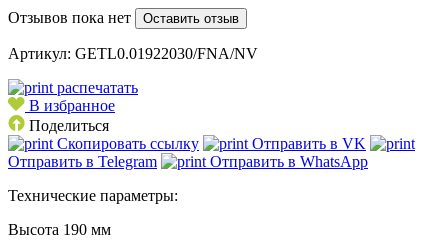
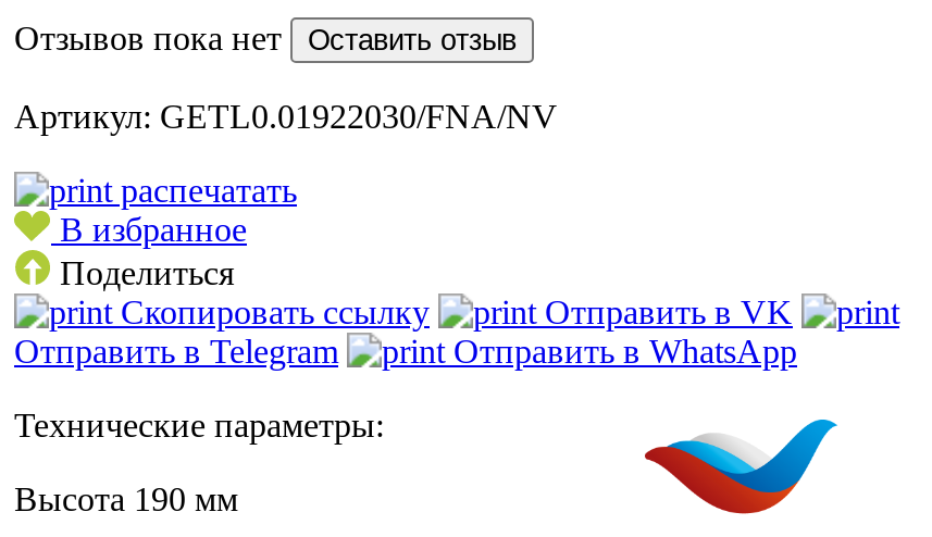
+ [image]
